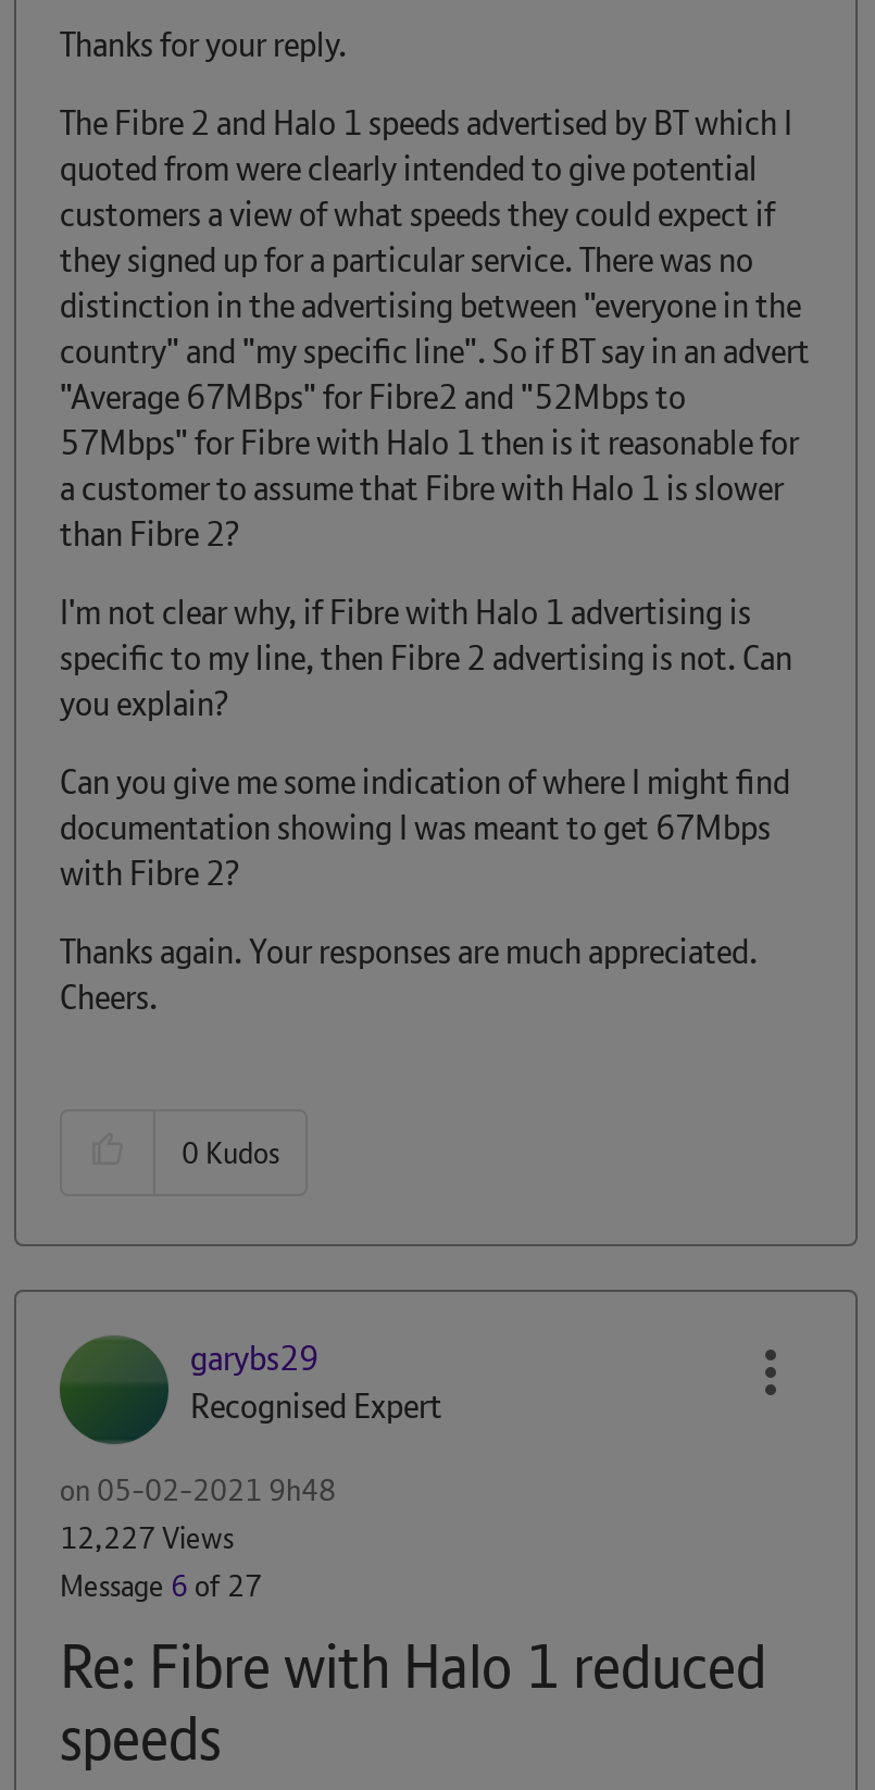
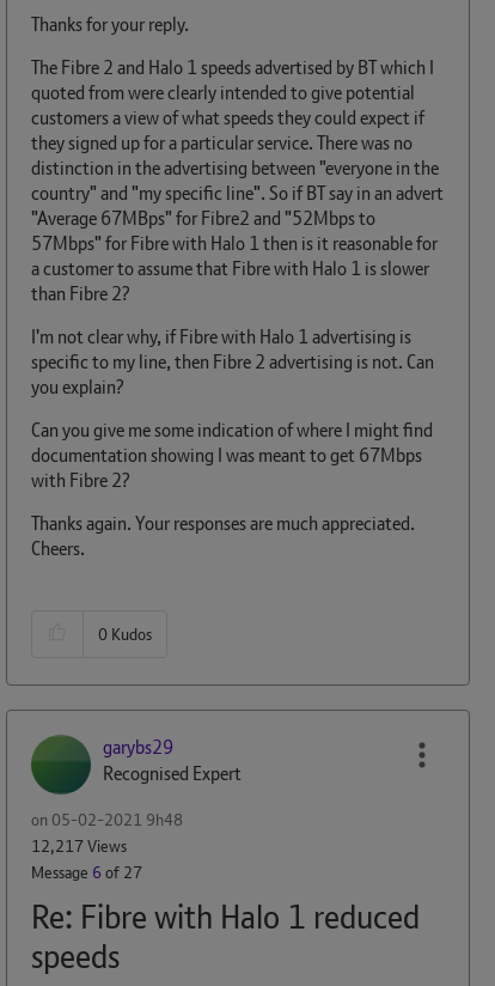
- 12,227 Views
+ 12,217 Views
